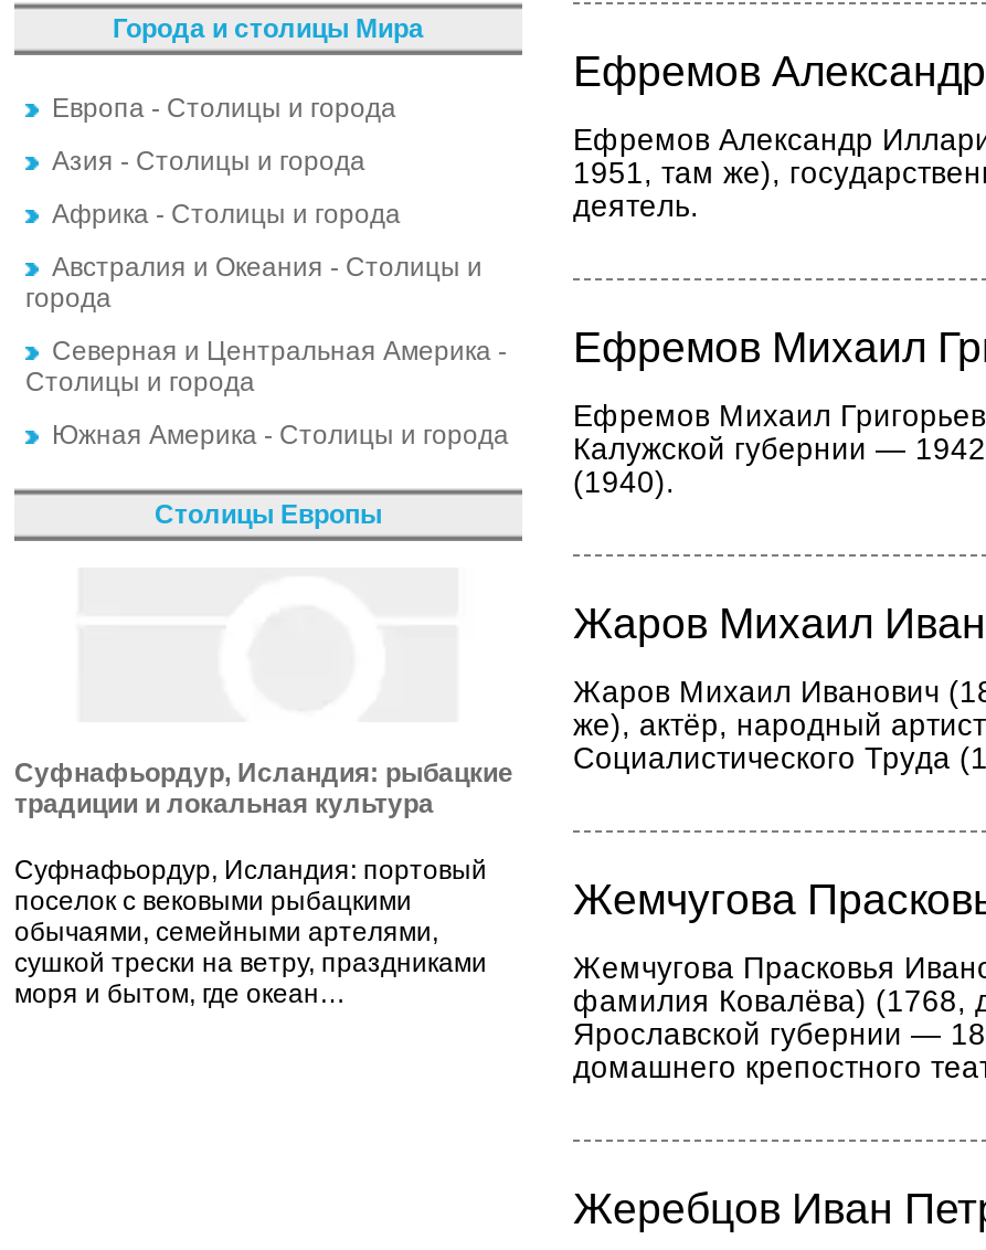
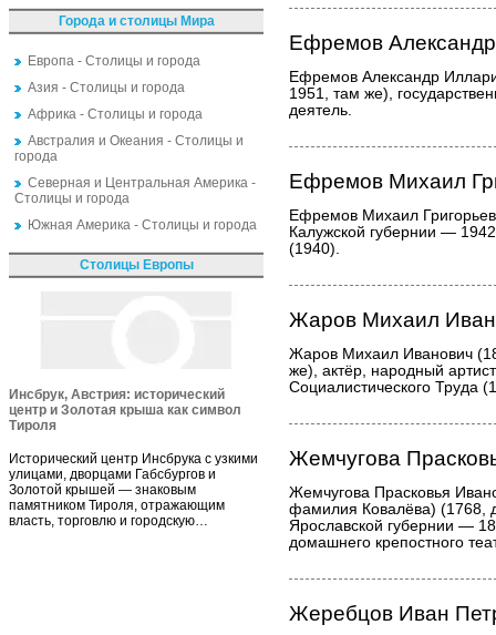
- Суфнафьордур, Исландия: рыбацкие
- традиции и локальная культура
+ Инсбрук, Австрия: исторический
+ центр и Золотая крыша как символ
+ Тироля

- Суфнафьордур, Исландия: портовый
- поселок с вековыми рыбацкими
- обычаями, семейными артелями,
- сушкой трески на ветру, праздниками
- моря и бытом, где океан…
+ Исторический центр Инсбрука с узкими
+ улицами, дворцами Габсбургов и
+ Золотой крышей — знаковым
+ памятником Тироля, отражающим
+ власть, торговлю и городскую…
